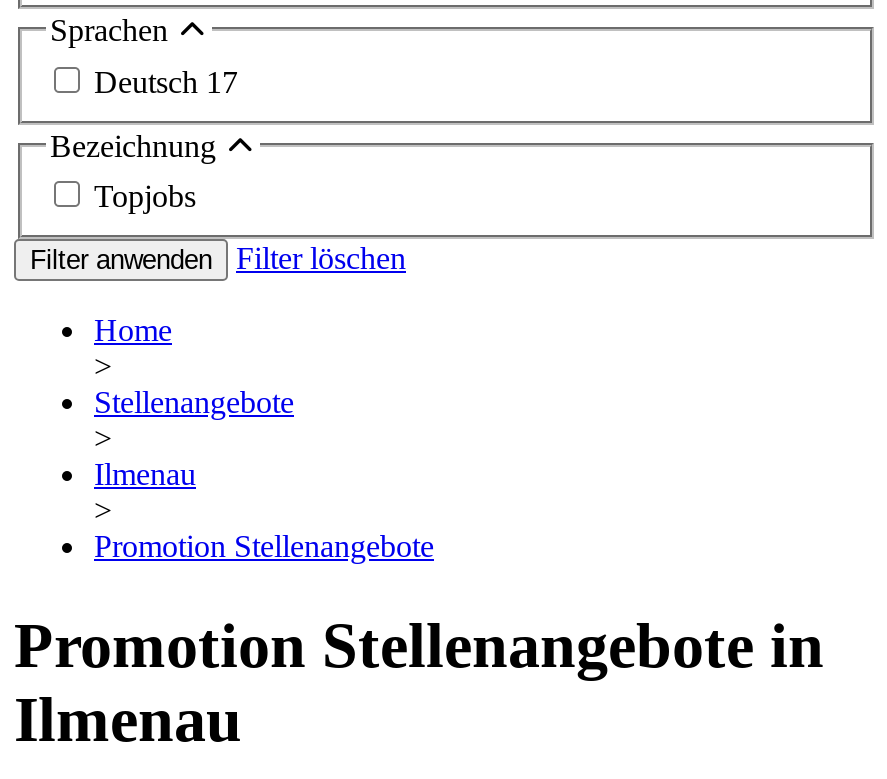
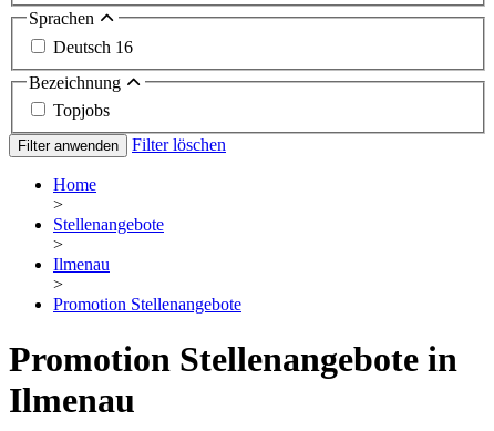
- Deutsch 17
+ Deutsch 16
